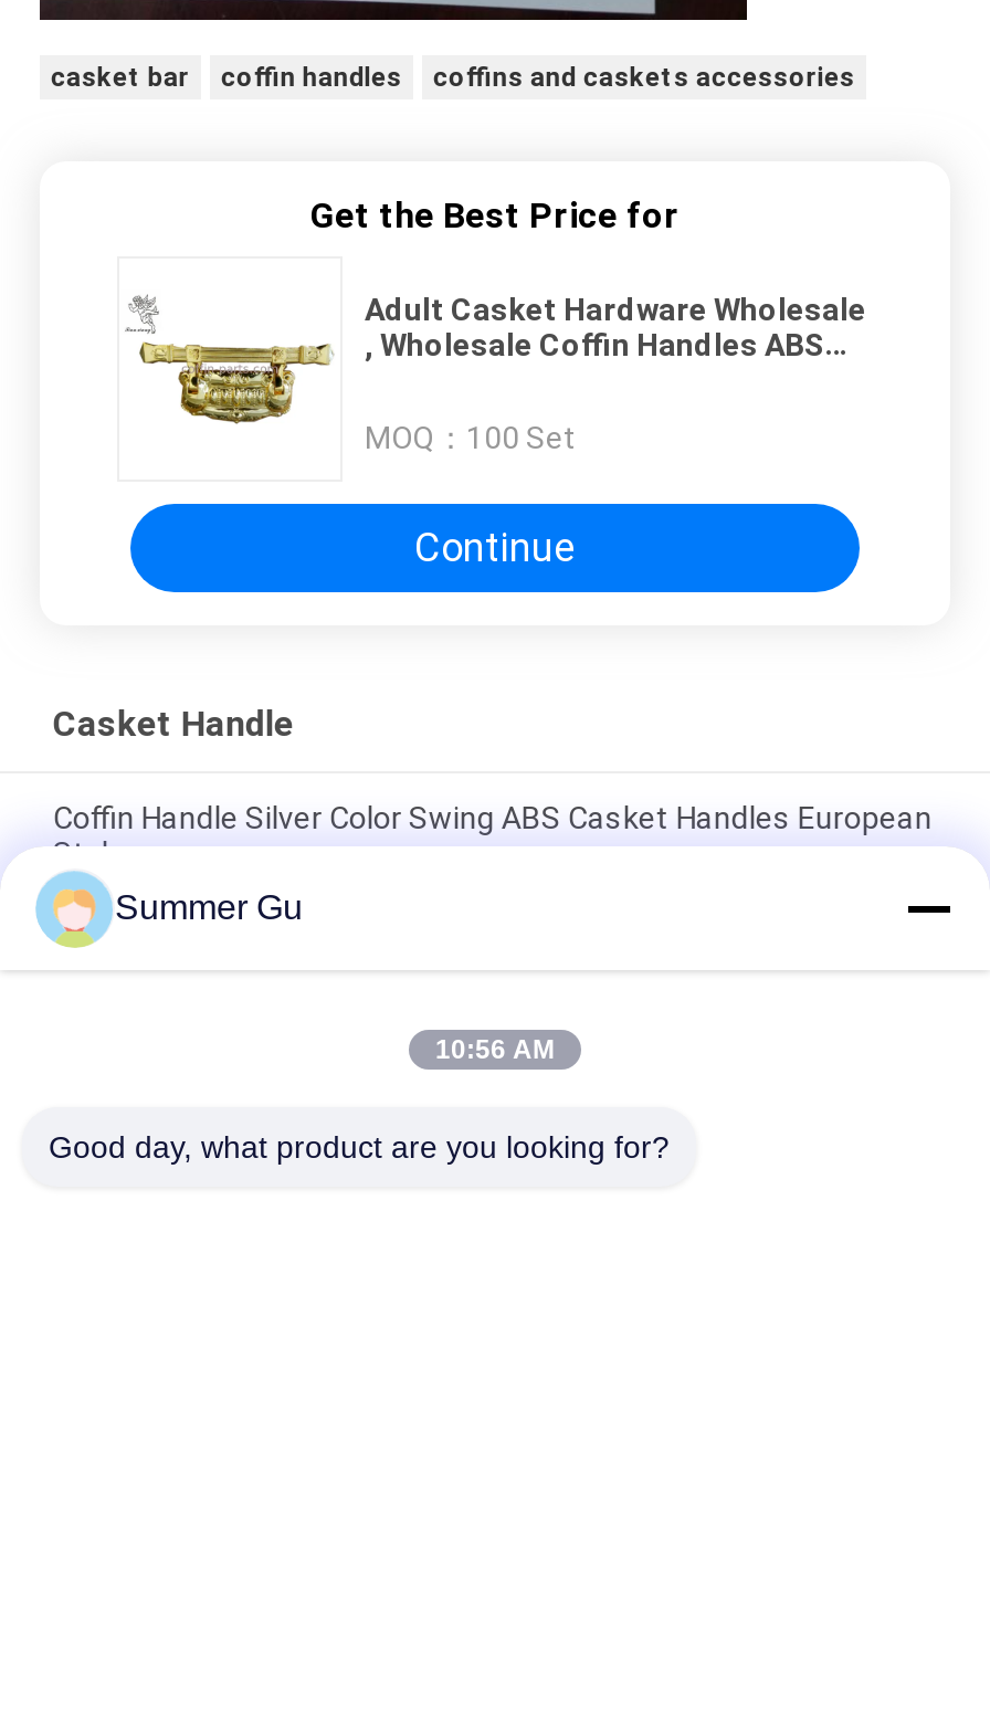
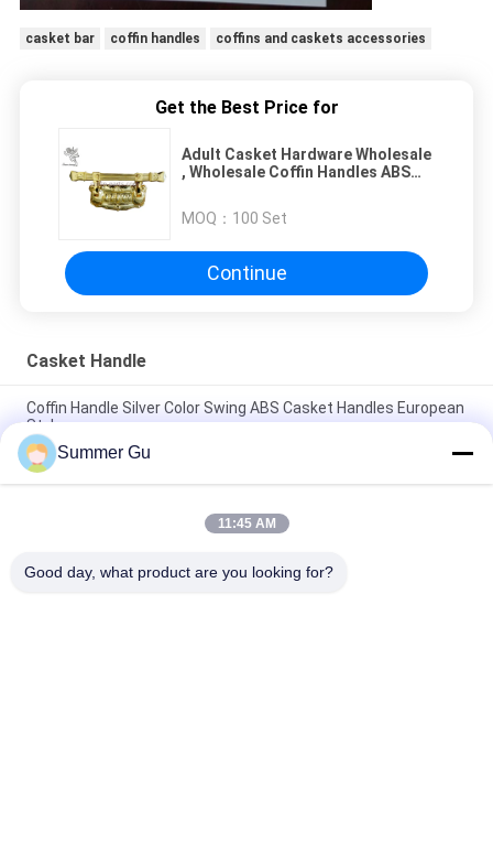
- 10:56 AM
+ 11:45 AM
